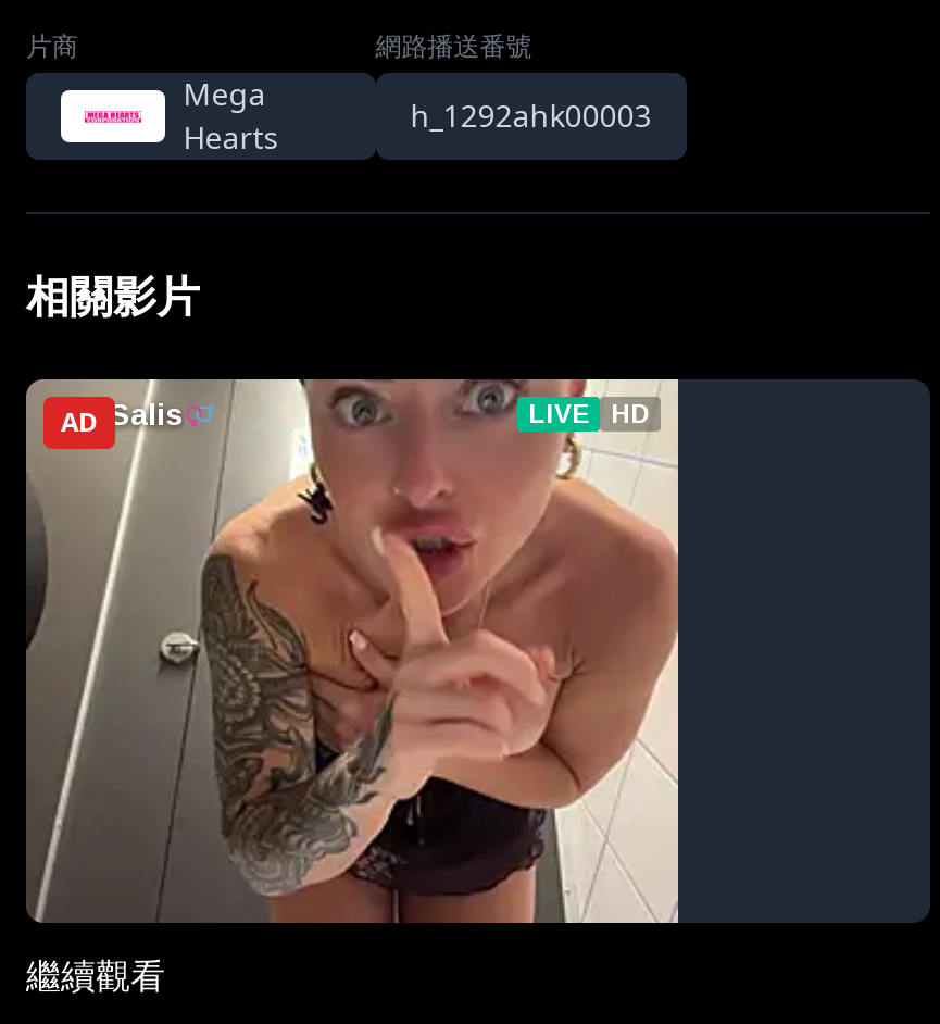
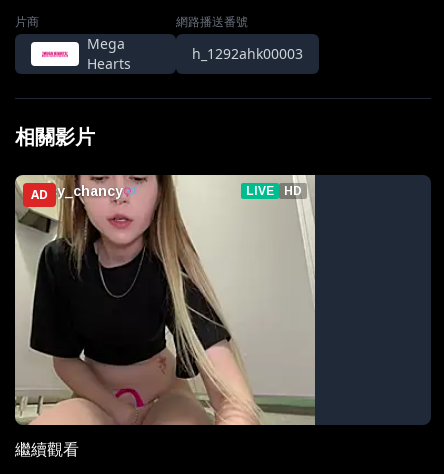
- [image]
+ [image]
